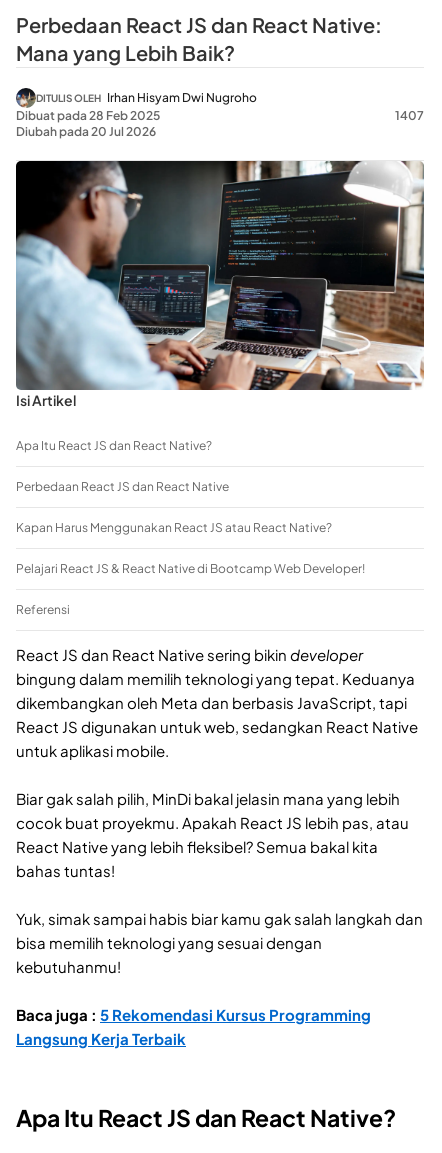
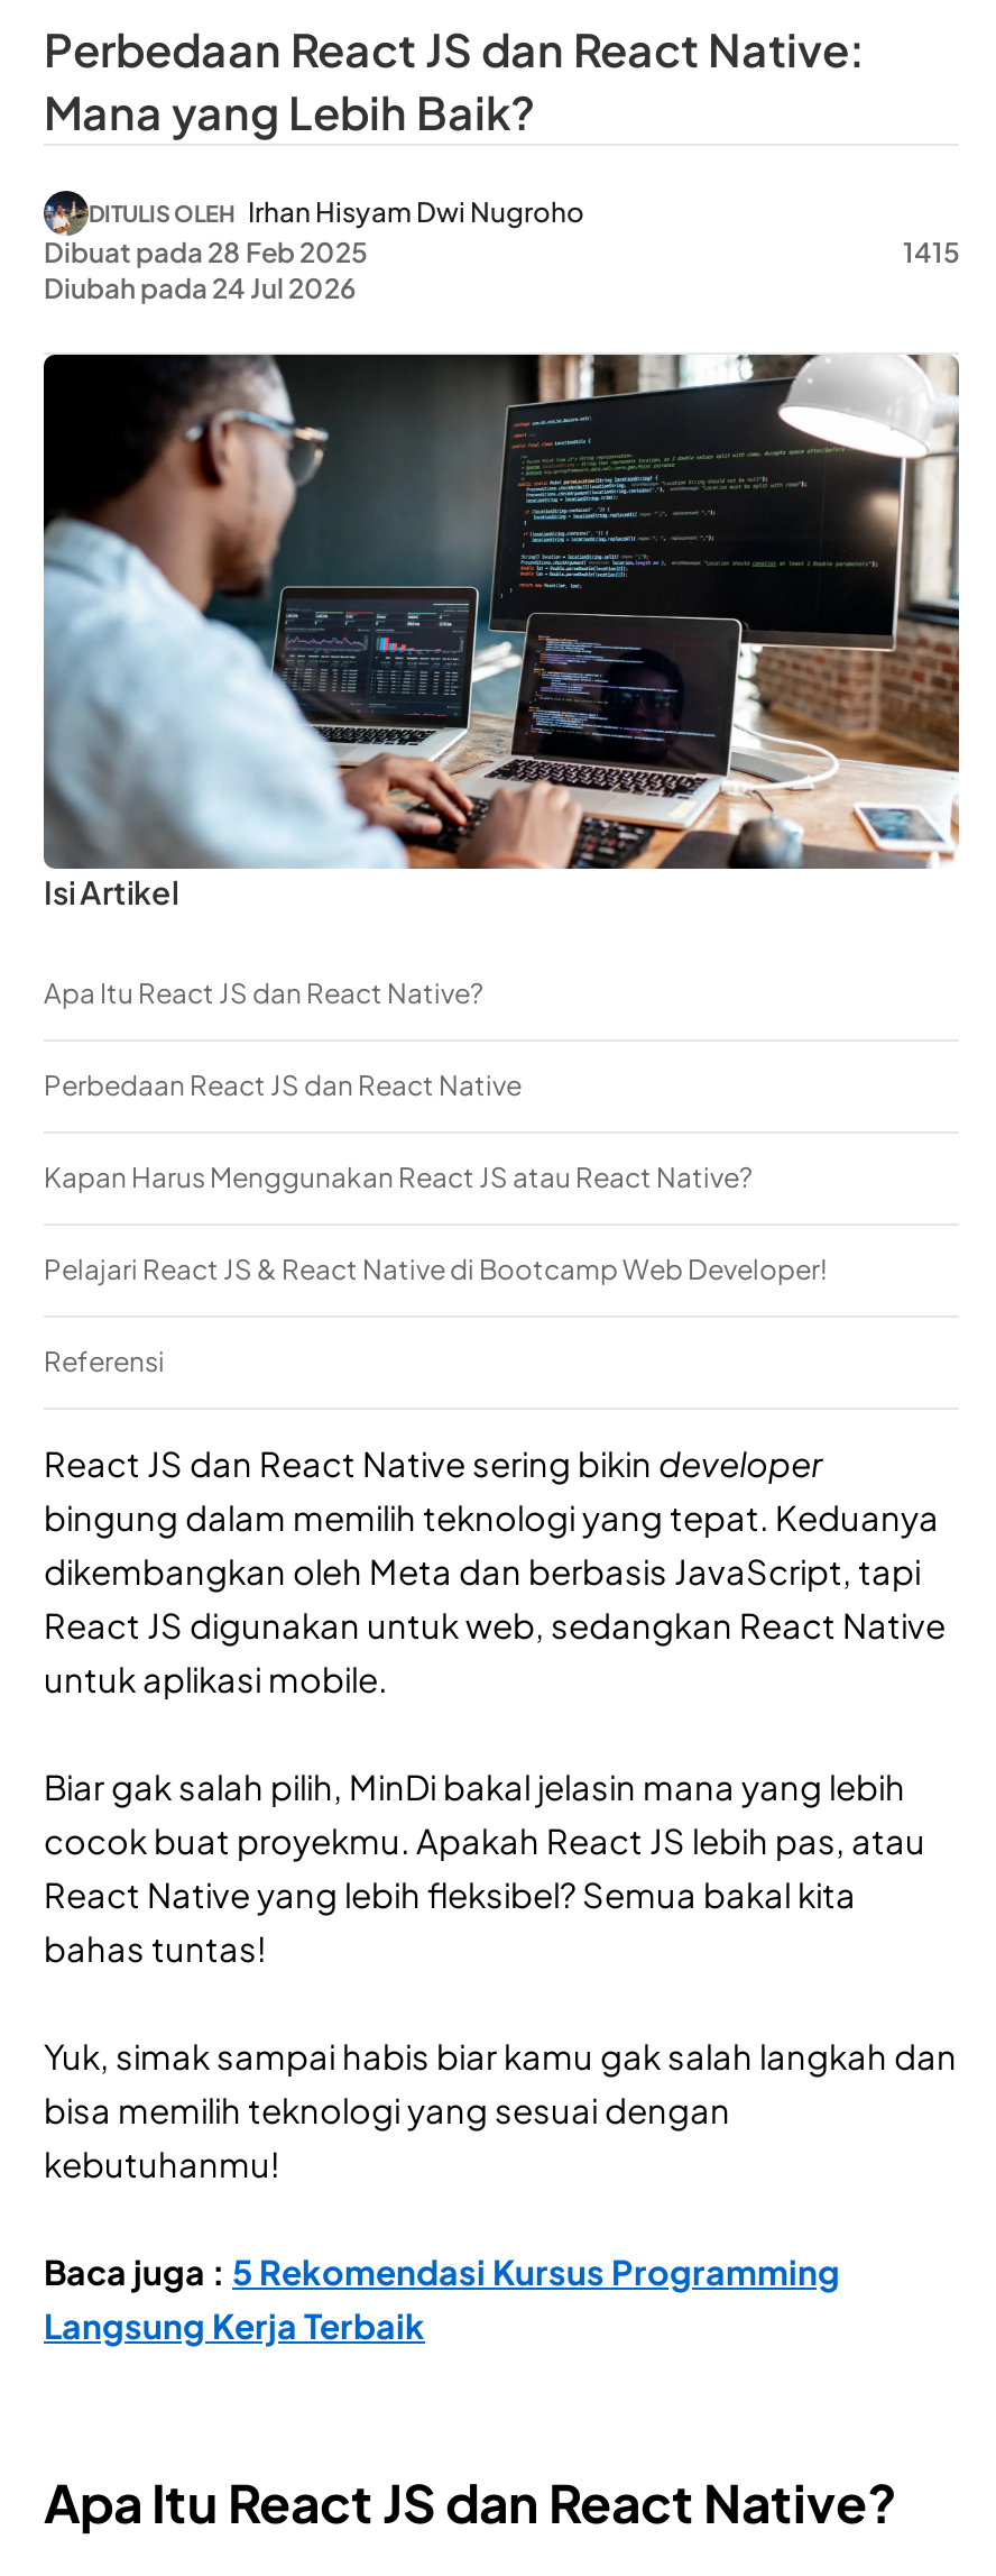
- 1407
+ 1415

- Diubah pada 20 Jul 2026
+ Diubah pada 24 Jul 2026
